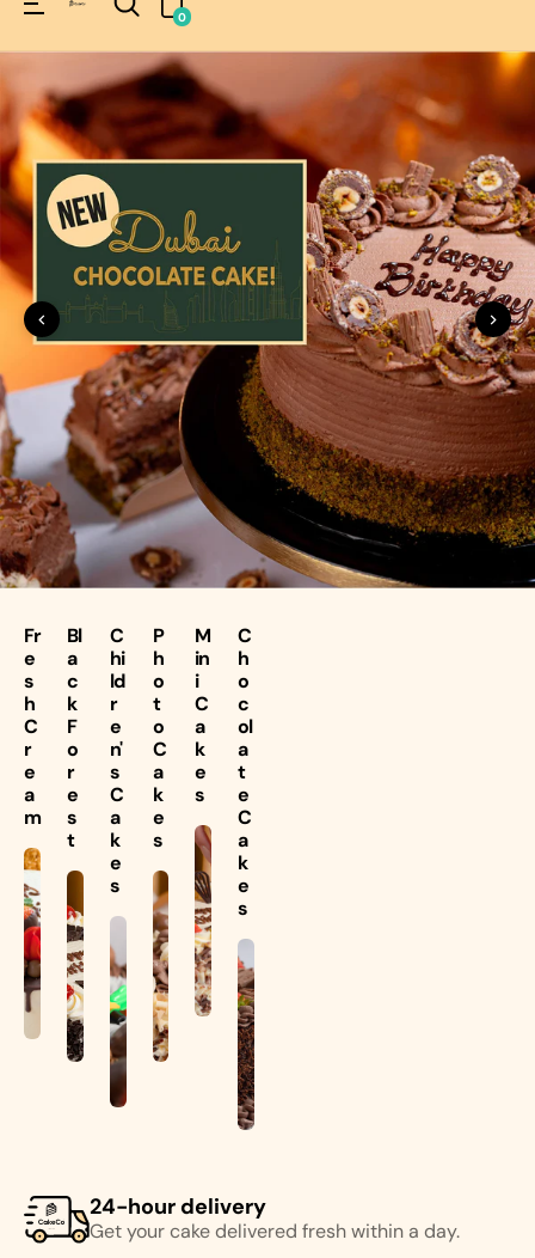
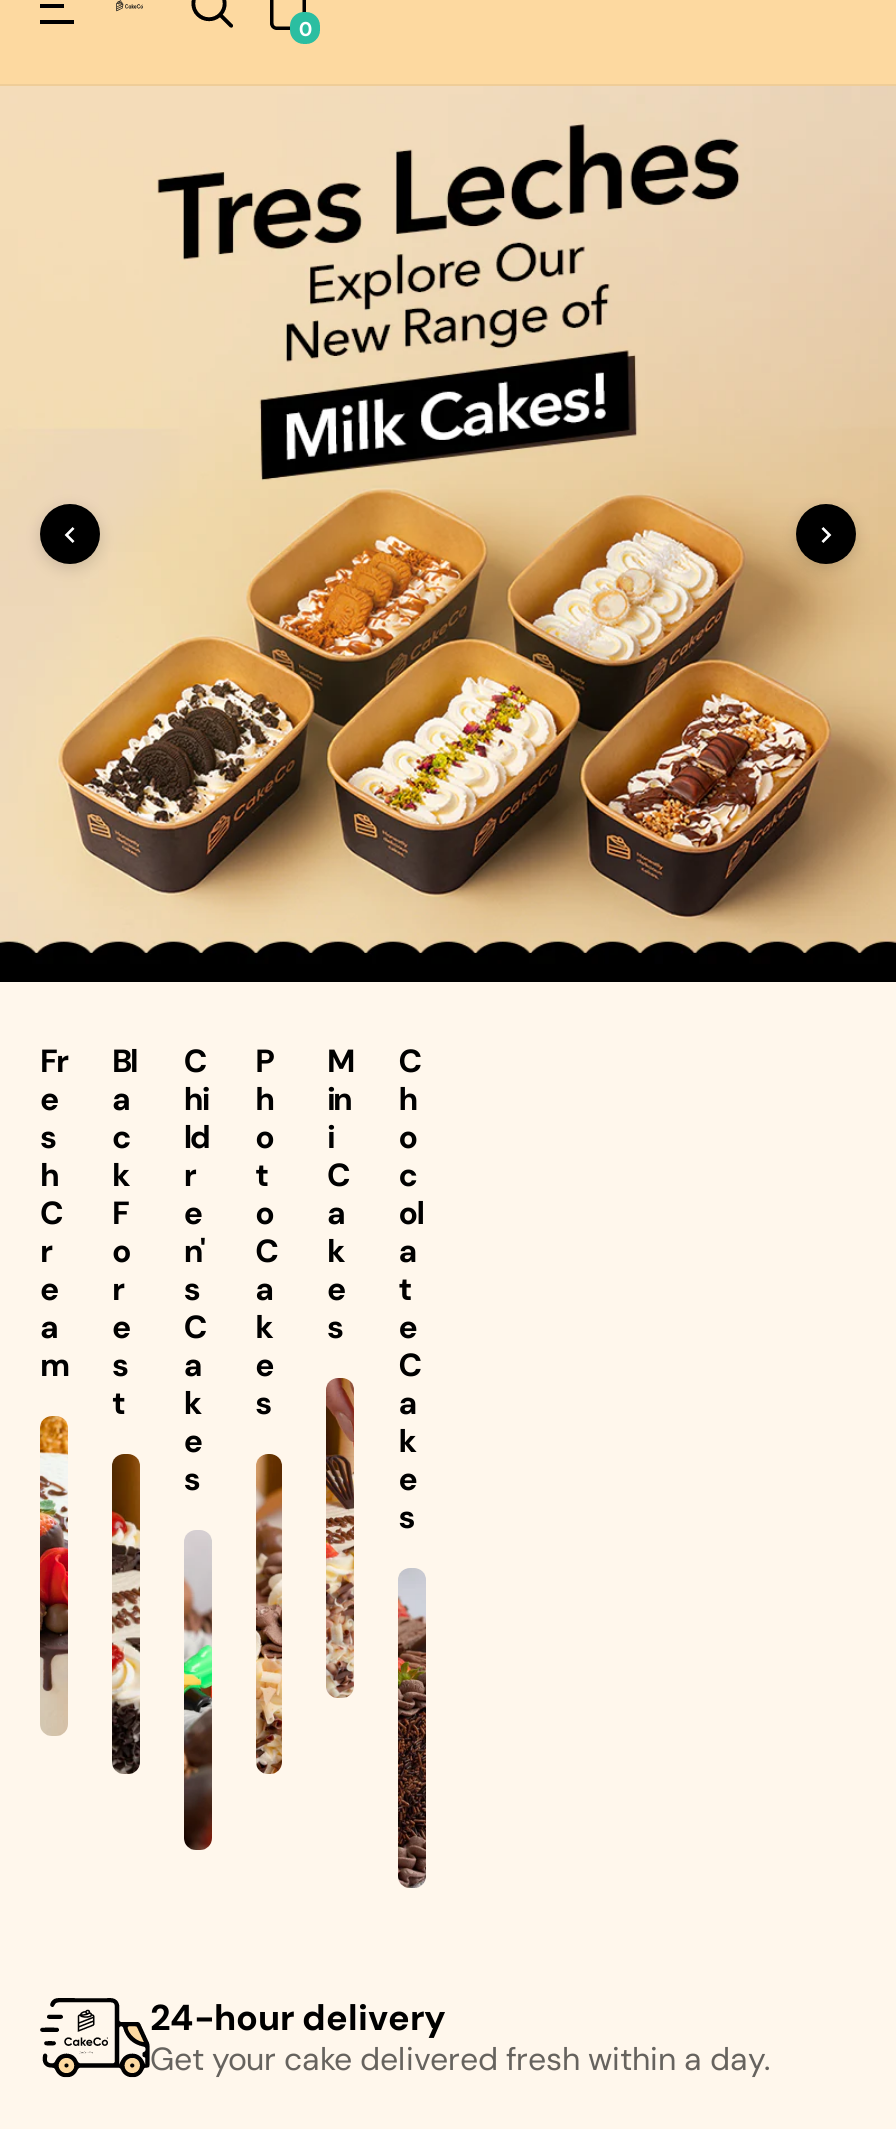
- [image]
+ [image]
